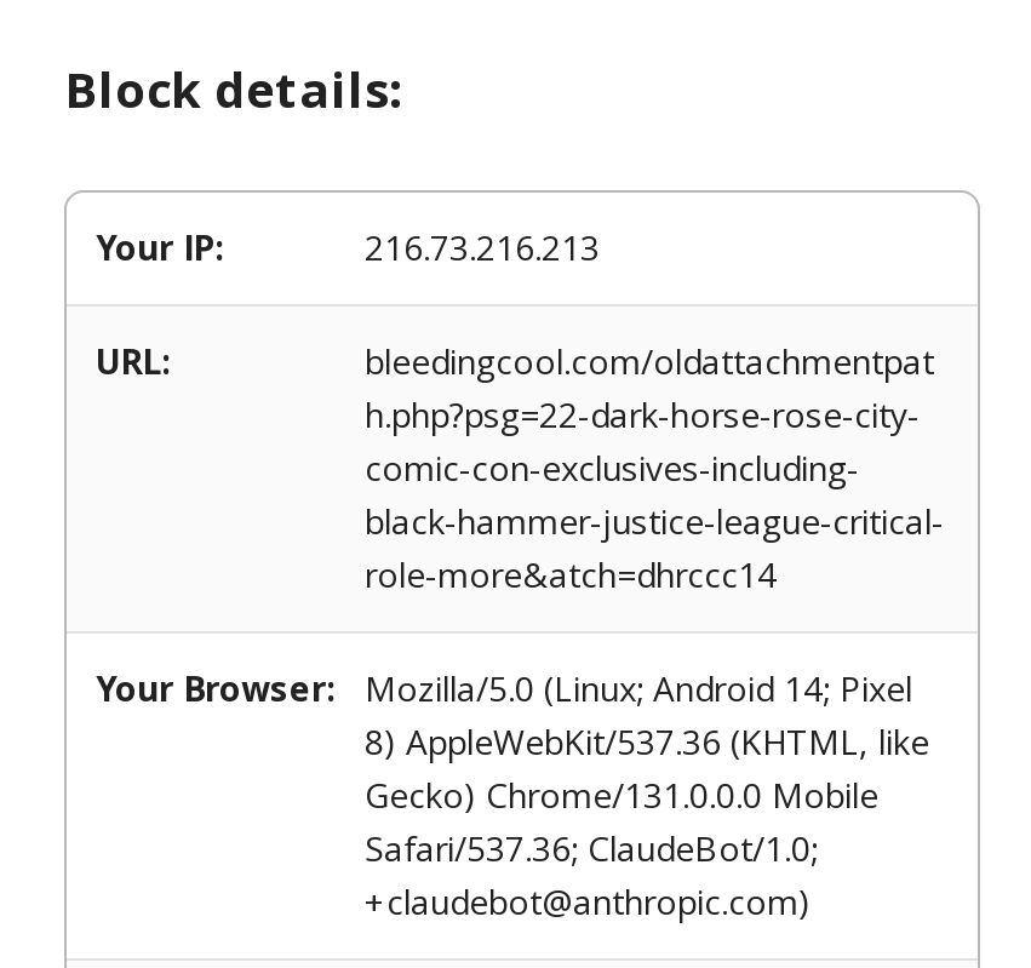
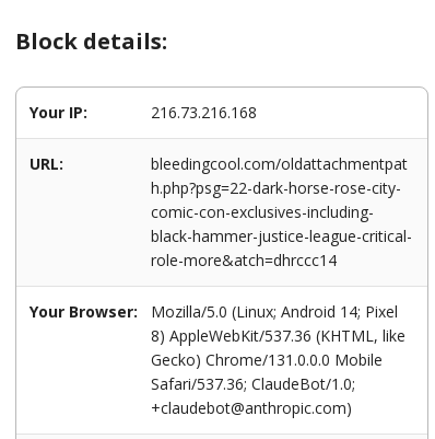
- 216.73.216.213
+ 216.73.216.168
